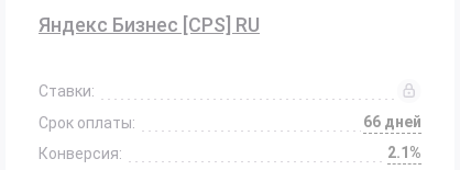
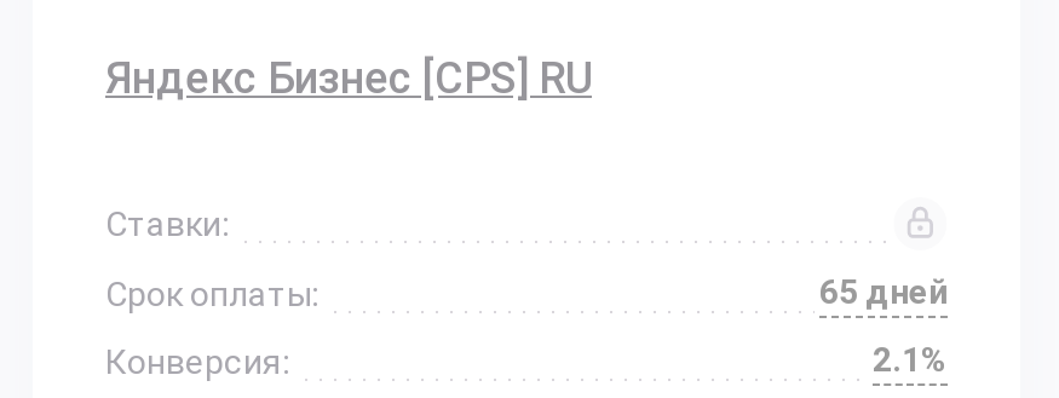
- 66 дней
+ 65 дней
